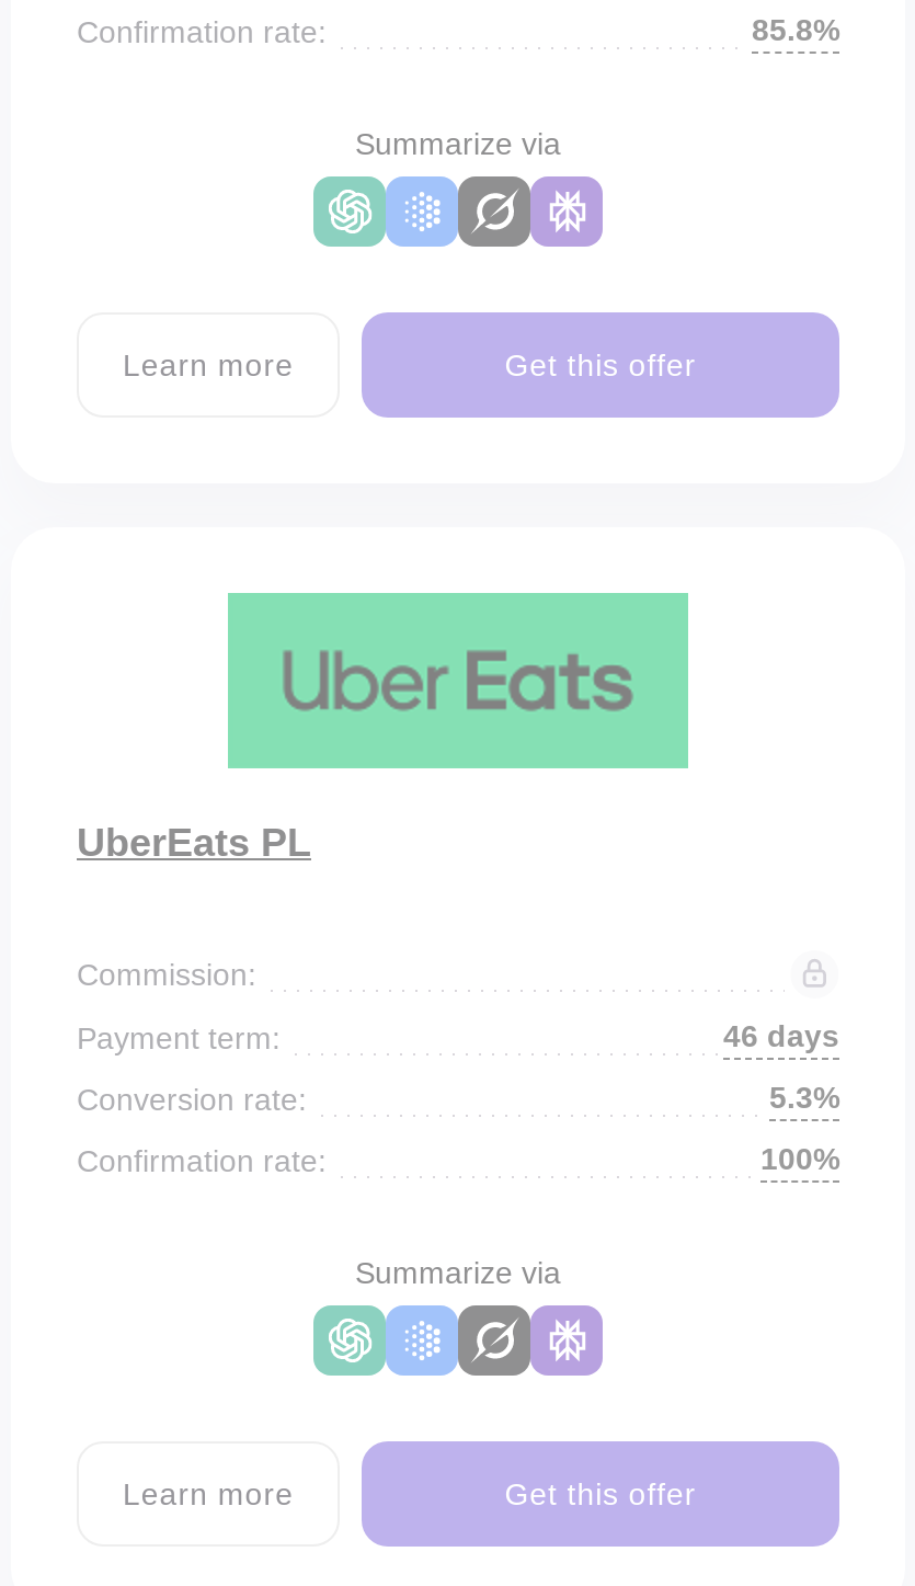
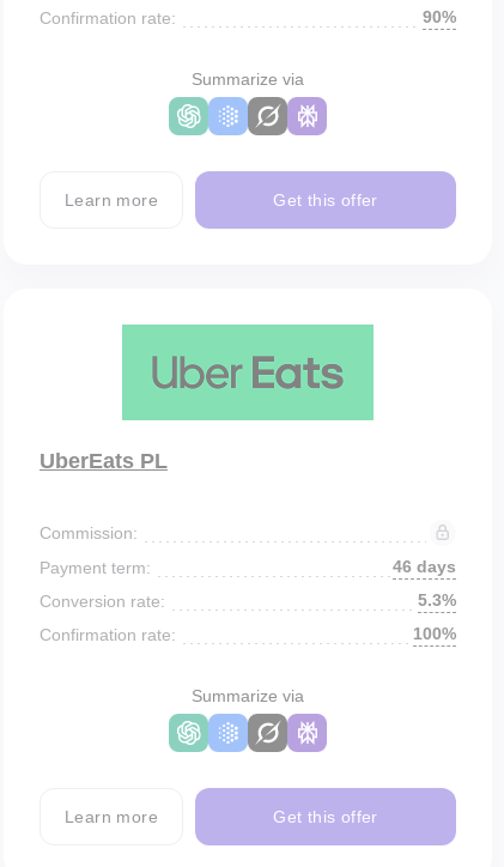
- 85.8%
+ 90%
